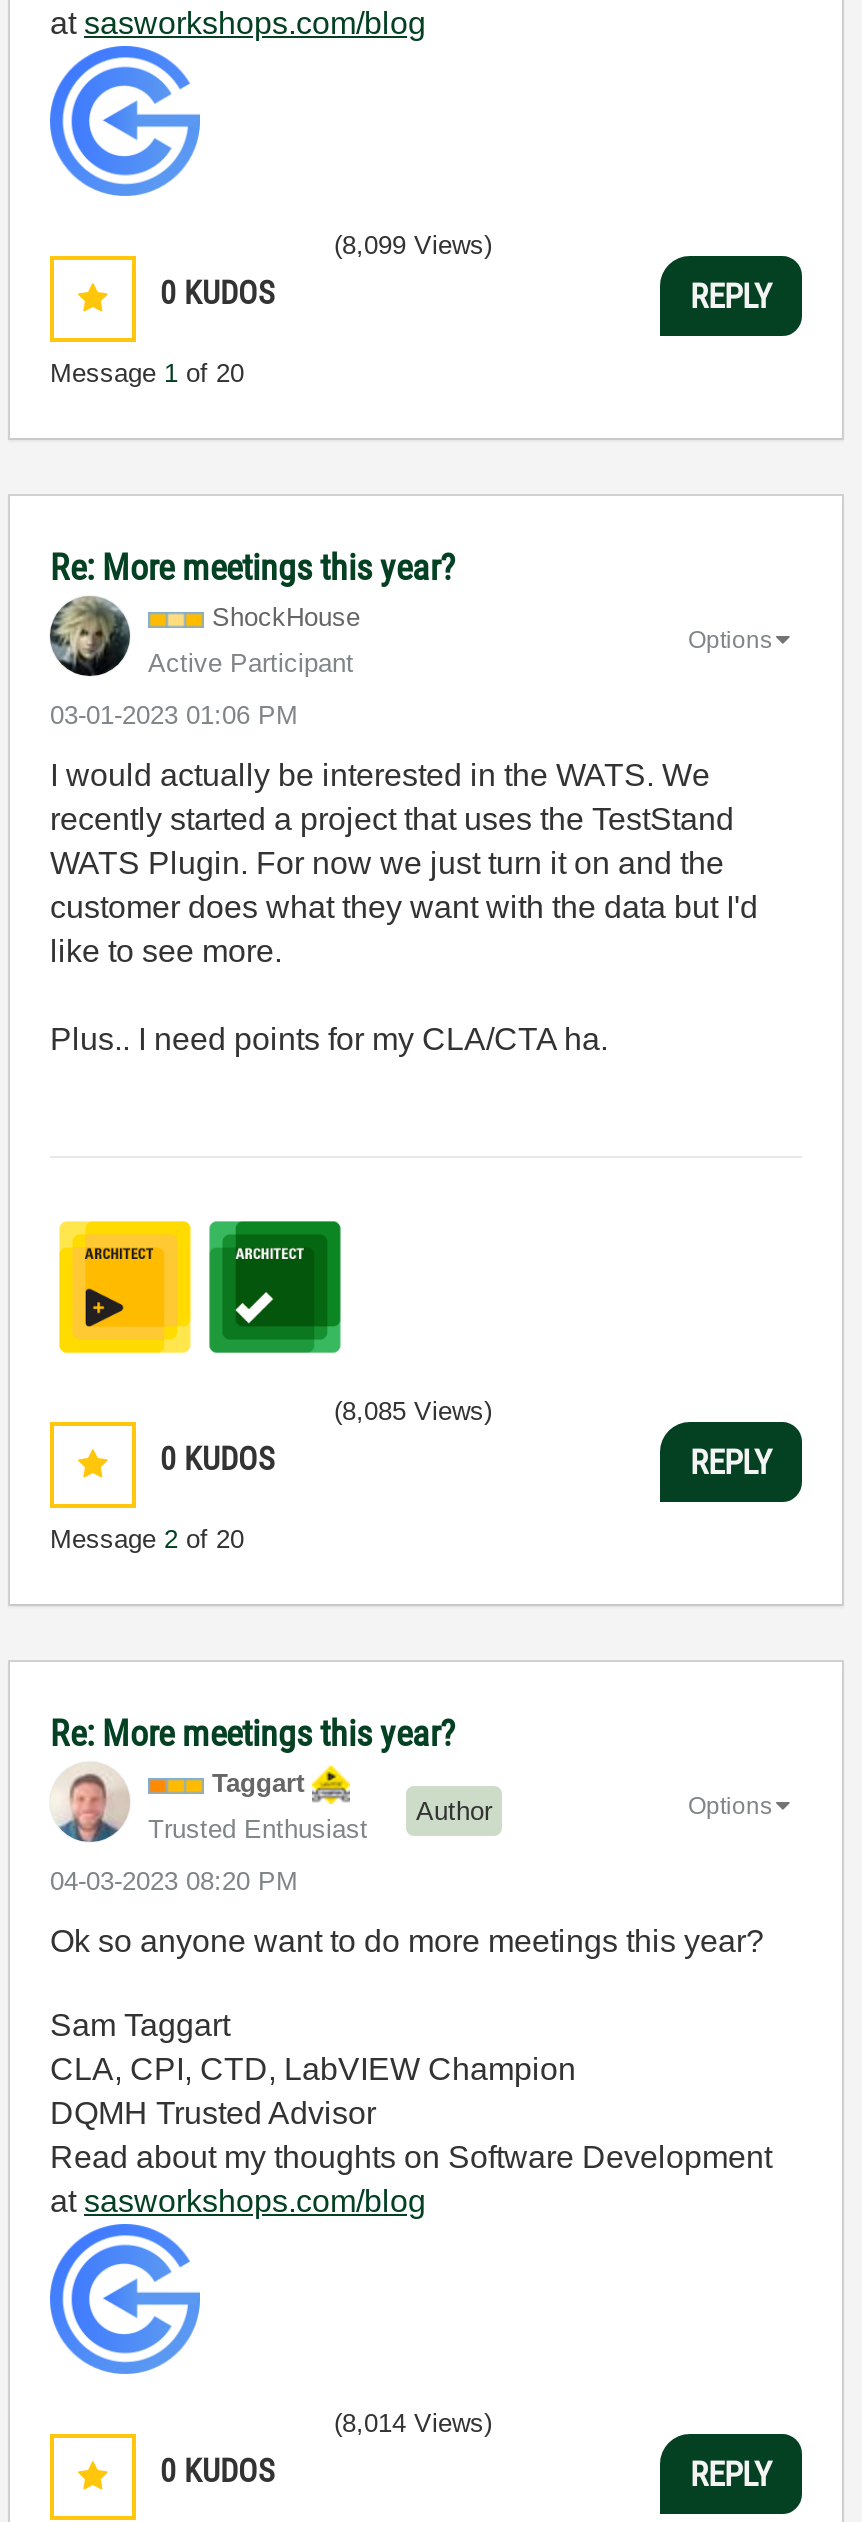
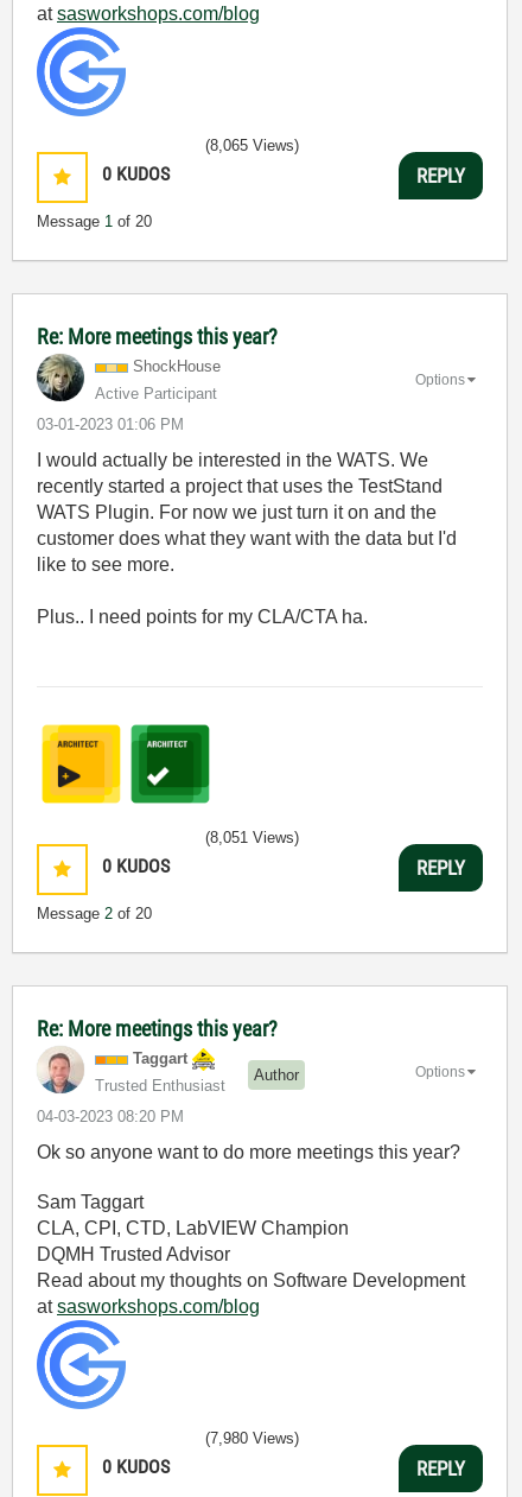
- (8,099 Views)
+ (8,065 Views)

- (8,085 Views)
+ (8,051 Views)

- (8,014 Views)
+ (7,980 Views)
